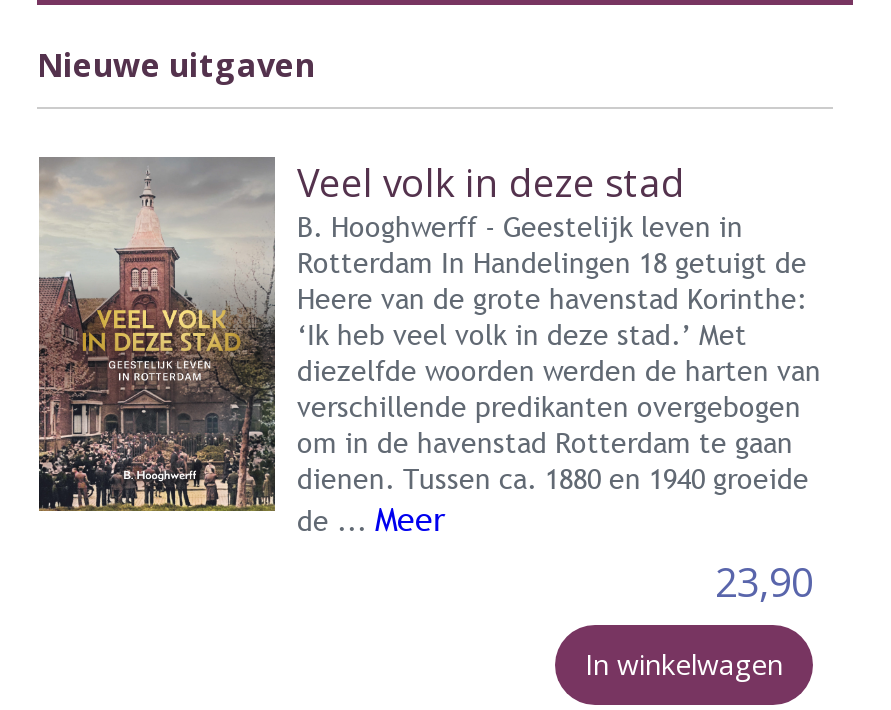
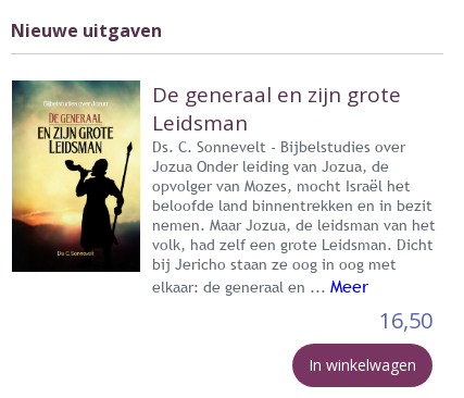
- [image]
- Veel volk in deze stad
- B. Hooghwerff - Geestelijk leven in
- Rotterdam In Handelingen 18 getuigt de
- Heere van de grote havenstad Korinthe:
- ‘Ik heb veel volk in deze stad.’ Met
- diezelfde woorden werden de harten van
- verschillende predikanten overgebogen
- om in de havenstad Rotterdam te gaan
- dienen. Tussen ca. 1880 en 1940 groeide
- de ... Meer
- 23,90
+ [image]
+ De generaal en zijn grote
+ Leidsman
+ Ds. C. Sonnevelt - Bijbelstudies over
+ Jozua Onder leiding van Jozua, de
+ opvolger van Mozes, mocht Israël het
+ beloofde land binnentrekken en in bezit
+ nemen. Maar Jozua, de leidsman van het
+ volk, had zelf een grote Leidsman. Dicht
+ bij Jericho staan ze oog in oog met
+ elkaar: de generaal en ... Meer
+ 16,50
